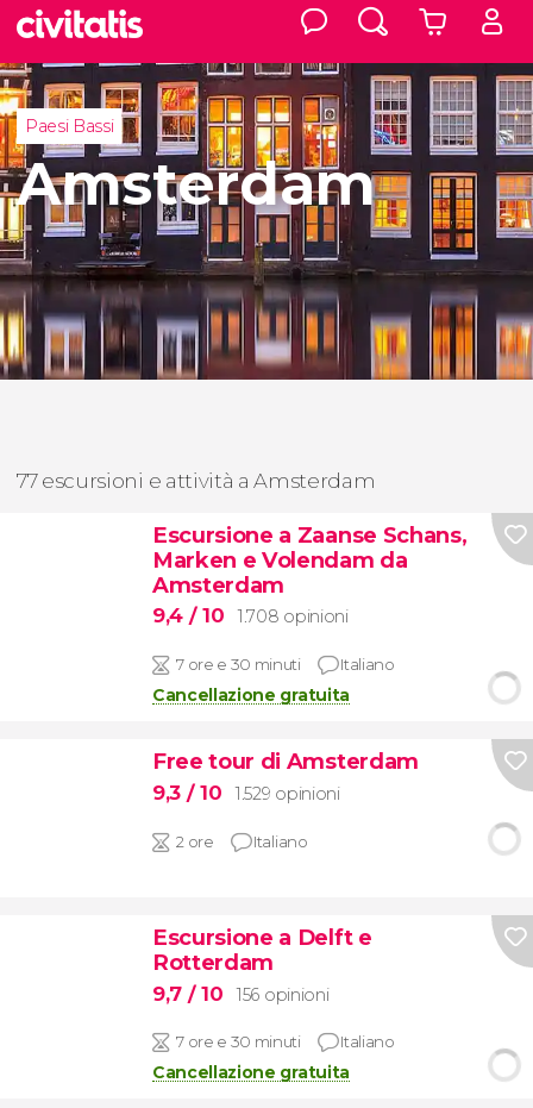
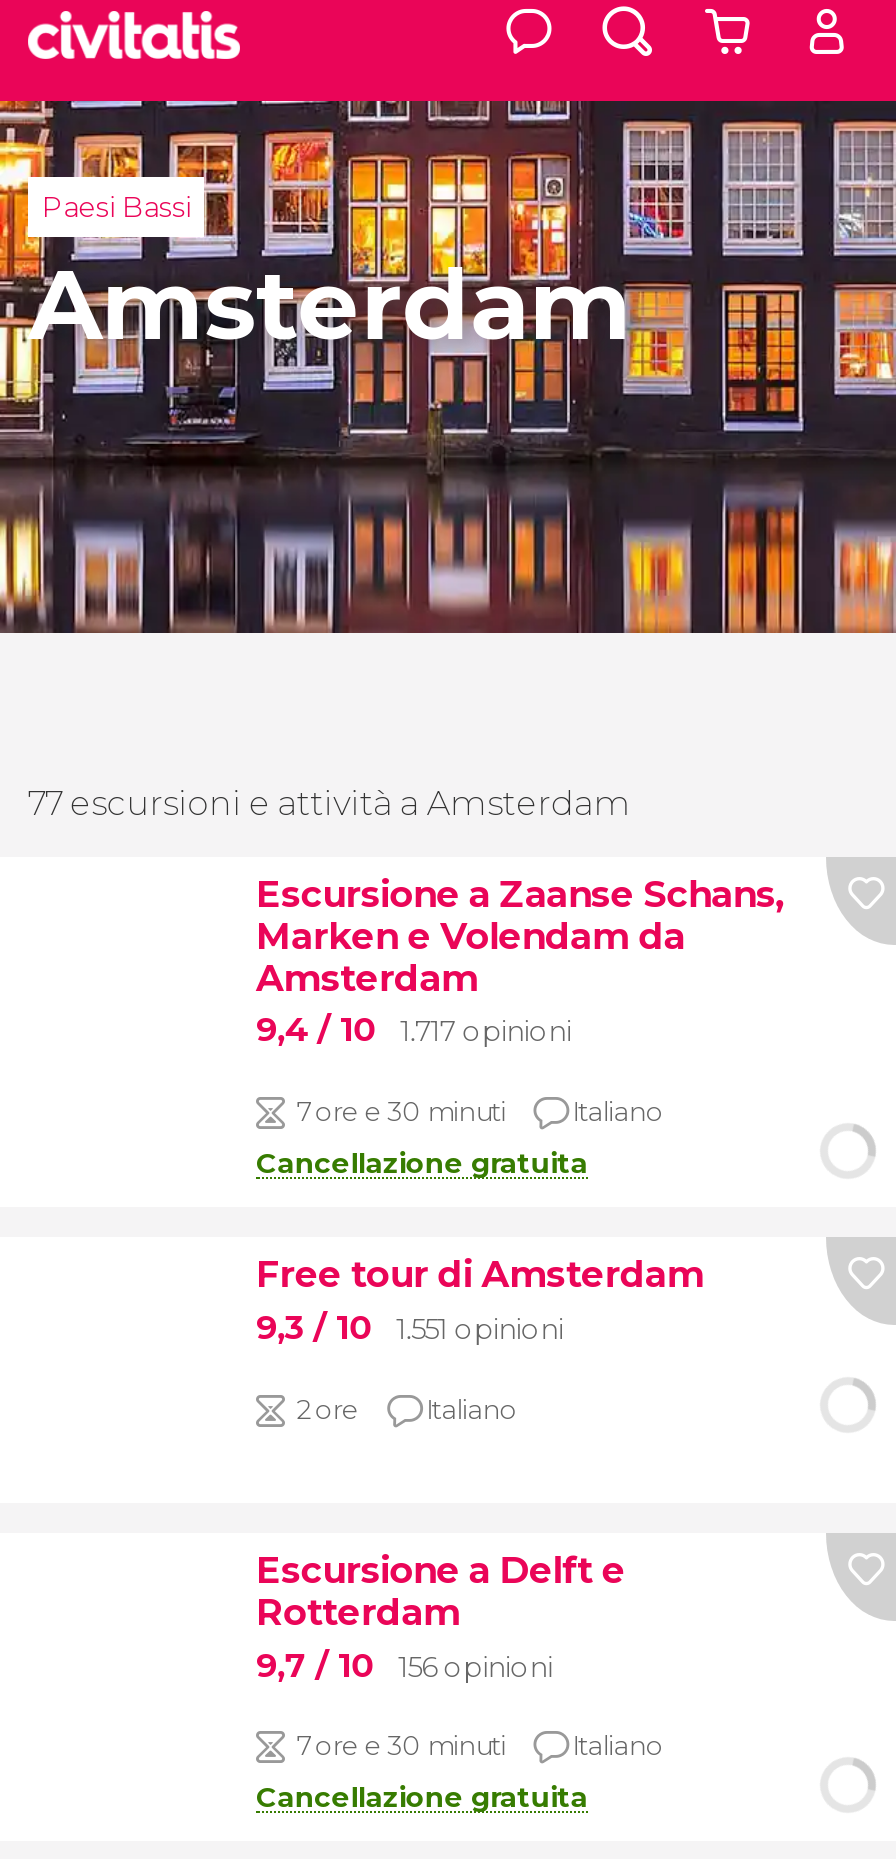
- 9,4 / 10 1.708 opinioni
+ 9,4 / 10 1.717 opinioni

- 9,3 / 10 1.529 opinioni
+ 9,3 / 10 1.551 opinioni
